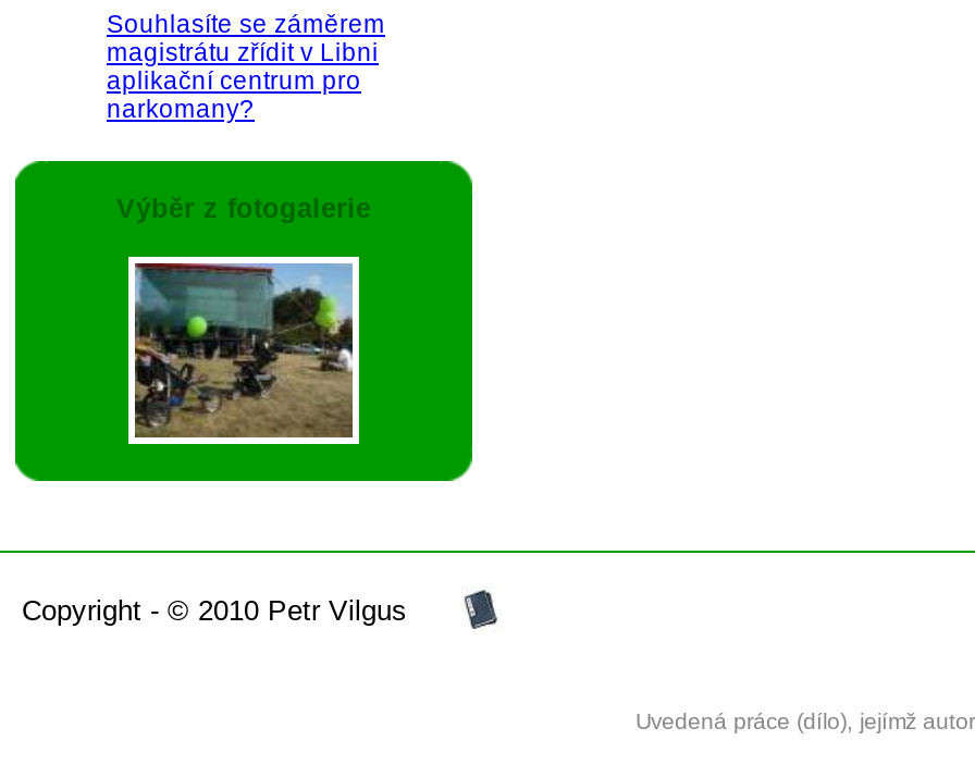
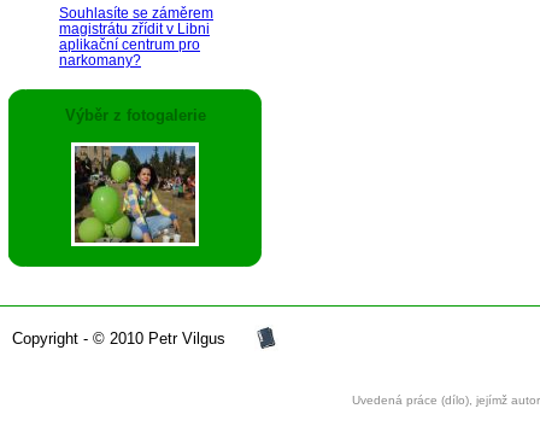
- [image]
+ [image]
